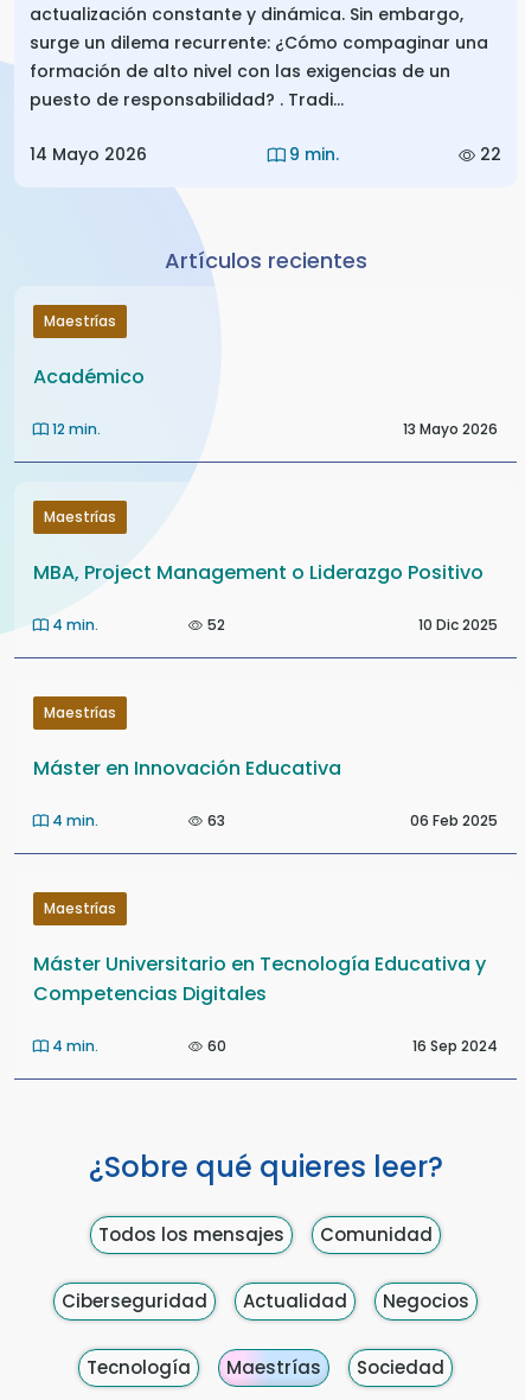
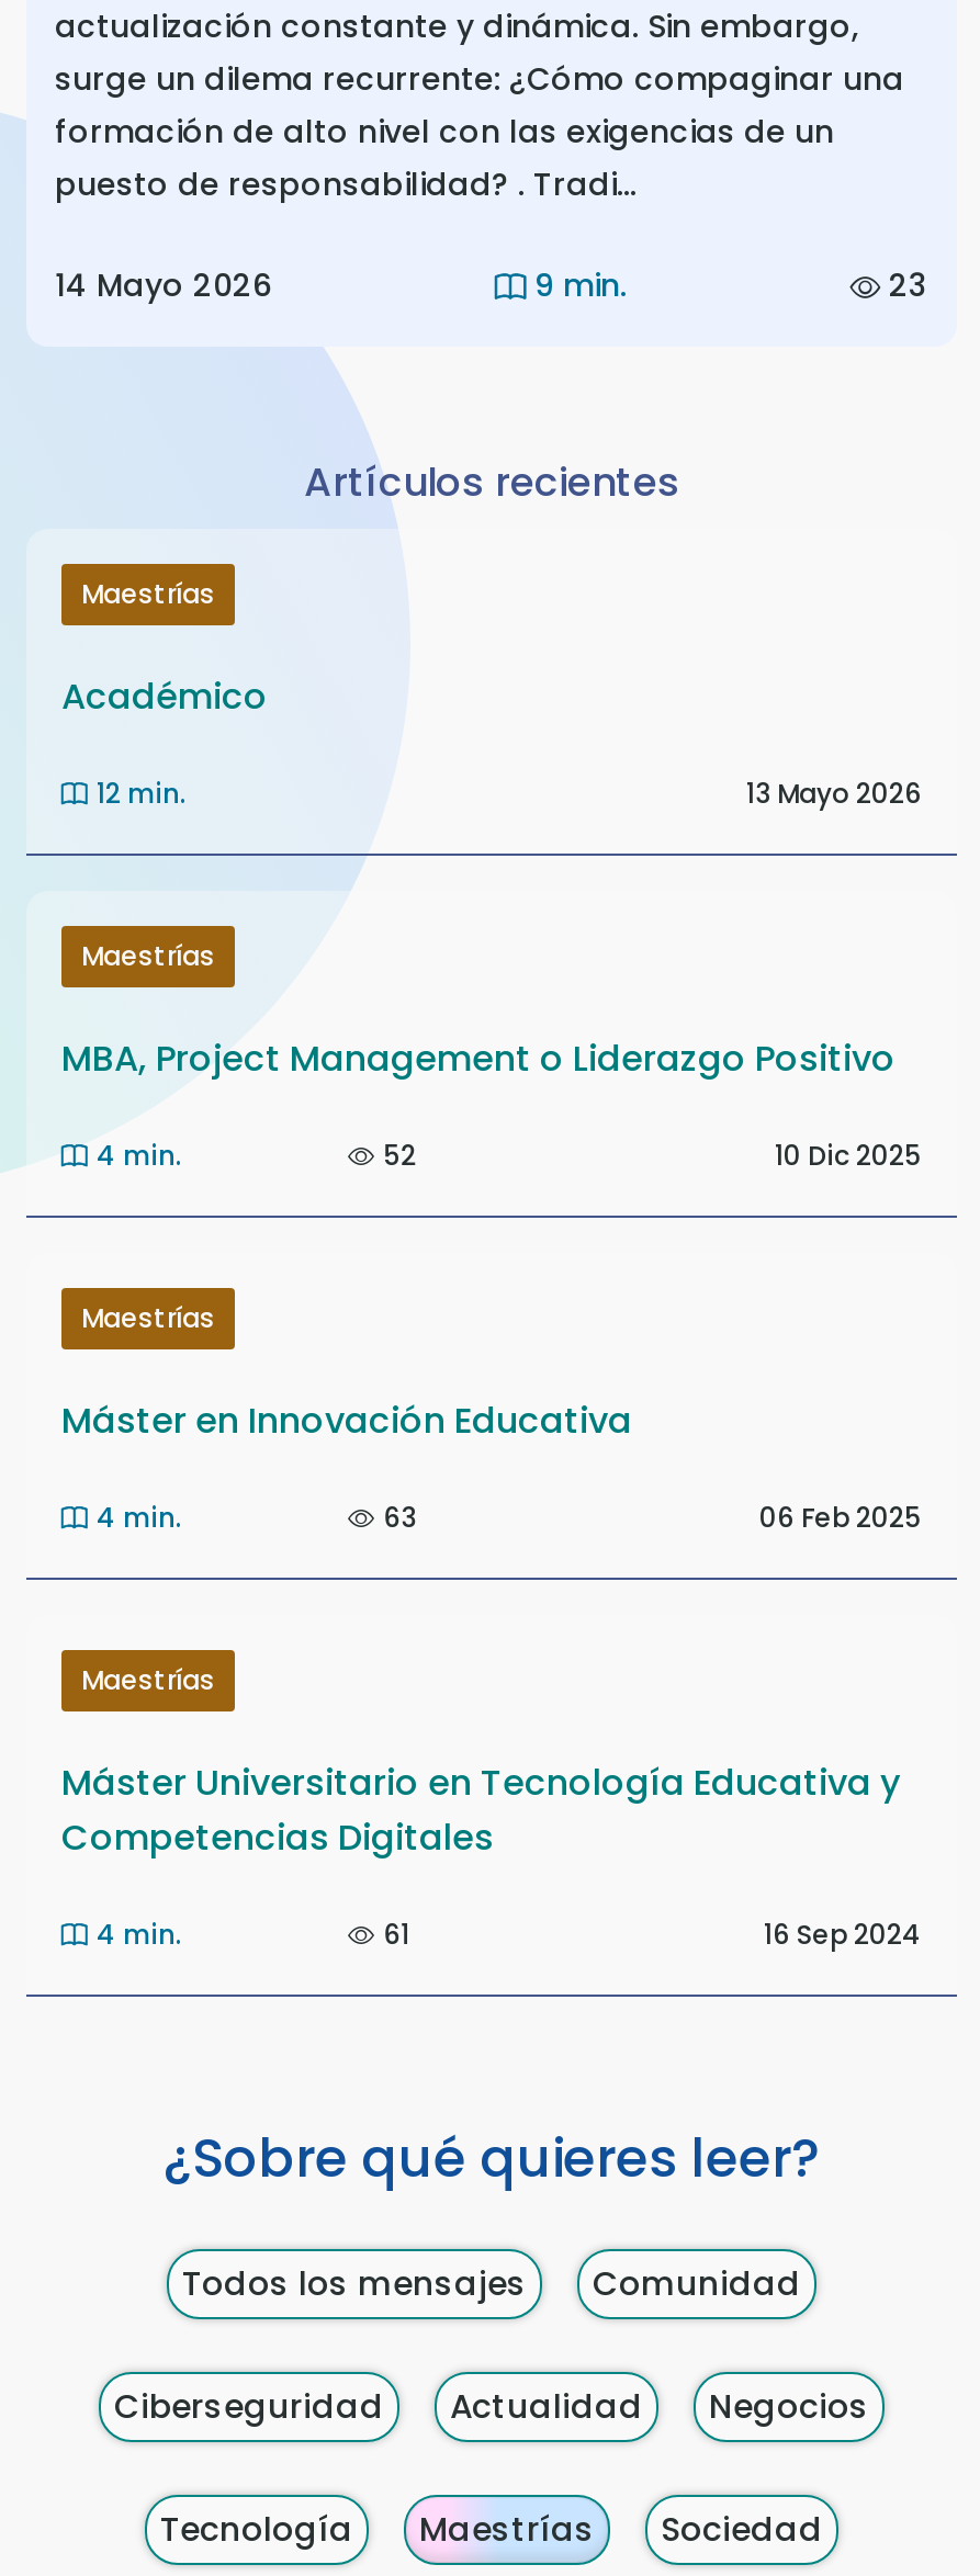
- 22
+ 23

- 60
+ 61
